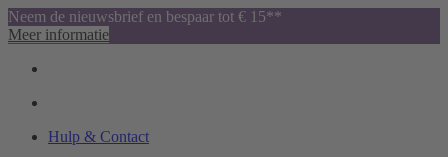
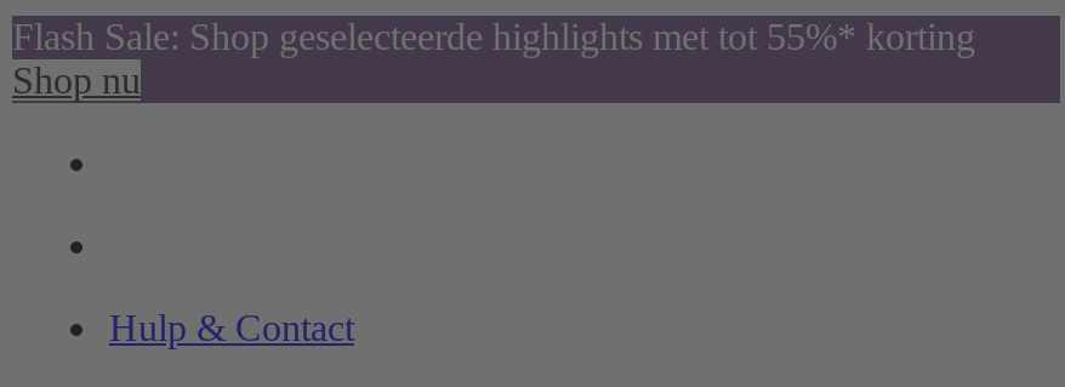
- Neem de nieuwsbrief en bespaar tot € 15**
- Meer informatie
+ Flash Sale: Shop geselecteerde highlights met tot 55%* korting
+ Shop nu
